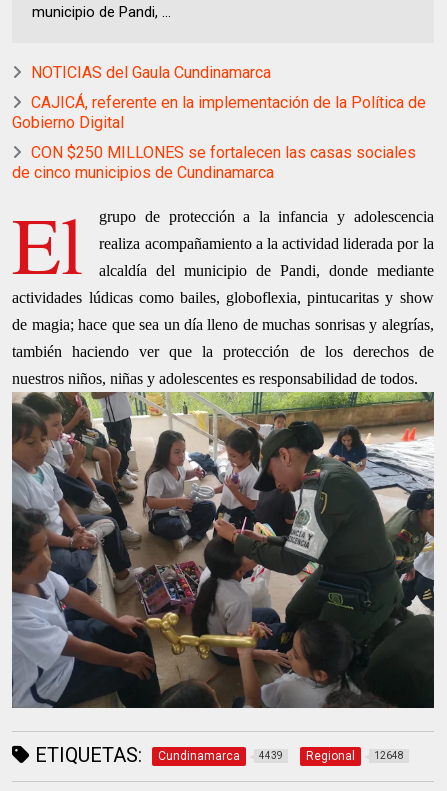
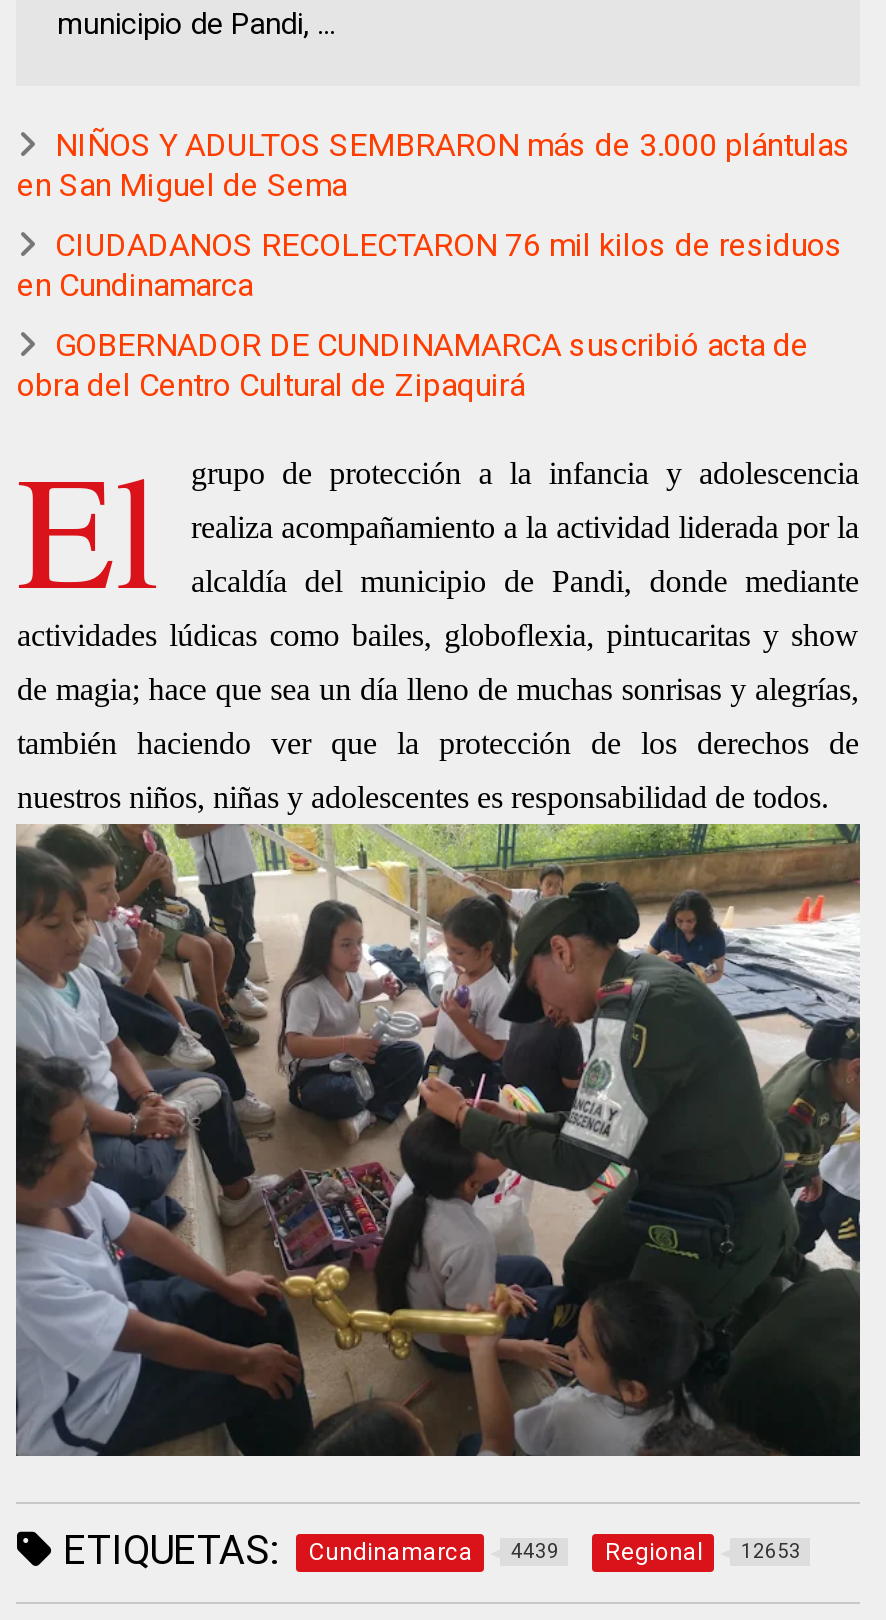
- NOTICIAS del Gaula Cundinamarca
+ NIÑOS Y ADULTOS SEMBRARON más de 3.000 plántulas
+ en San Miguel de Sema

- CAJICÁ, referente en la implementación de la Política de
- Gobierno Digital
+ CIUDADANOS RECOLECTARON 76 mil kilos de residuos
+ en Cundinamarca

- CON $250 MILLONES se fortalecen las casas sociales
- de cinco municipios de Cundinamarca
+ GOBERNADOR DE CUNDINAMARCA suscribió acta de
+ obra del Centro Cultural de Zipaquirá

- Regional 12648
+ Regional 12653
